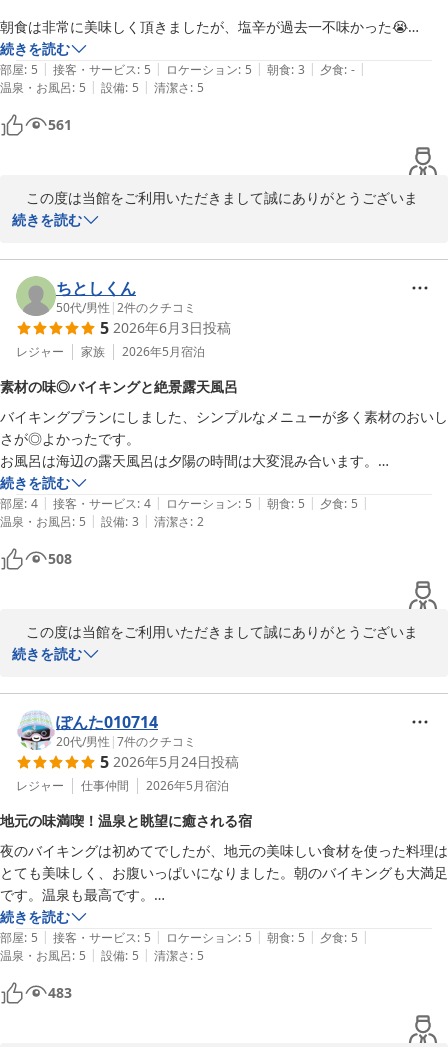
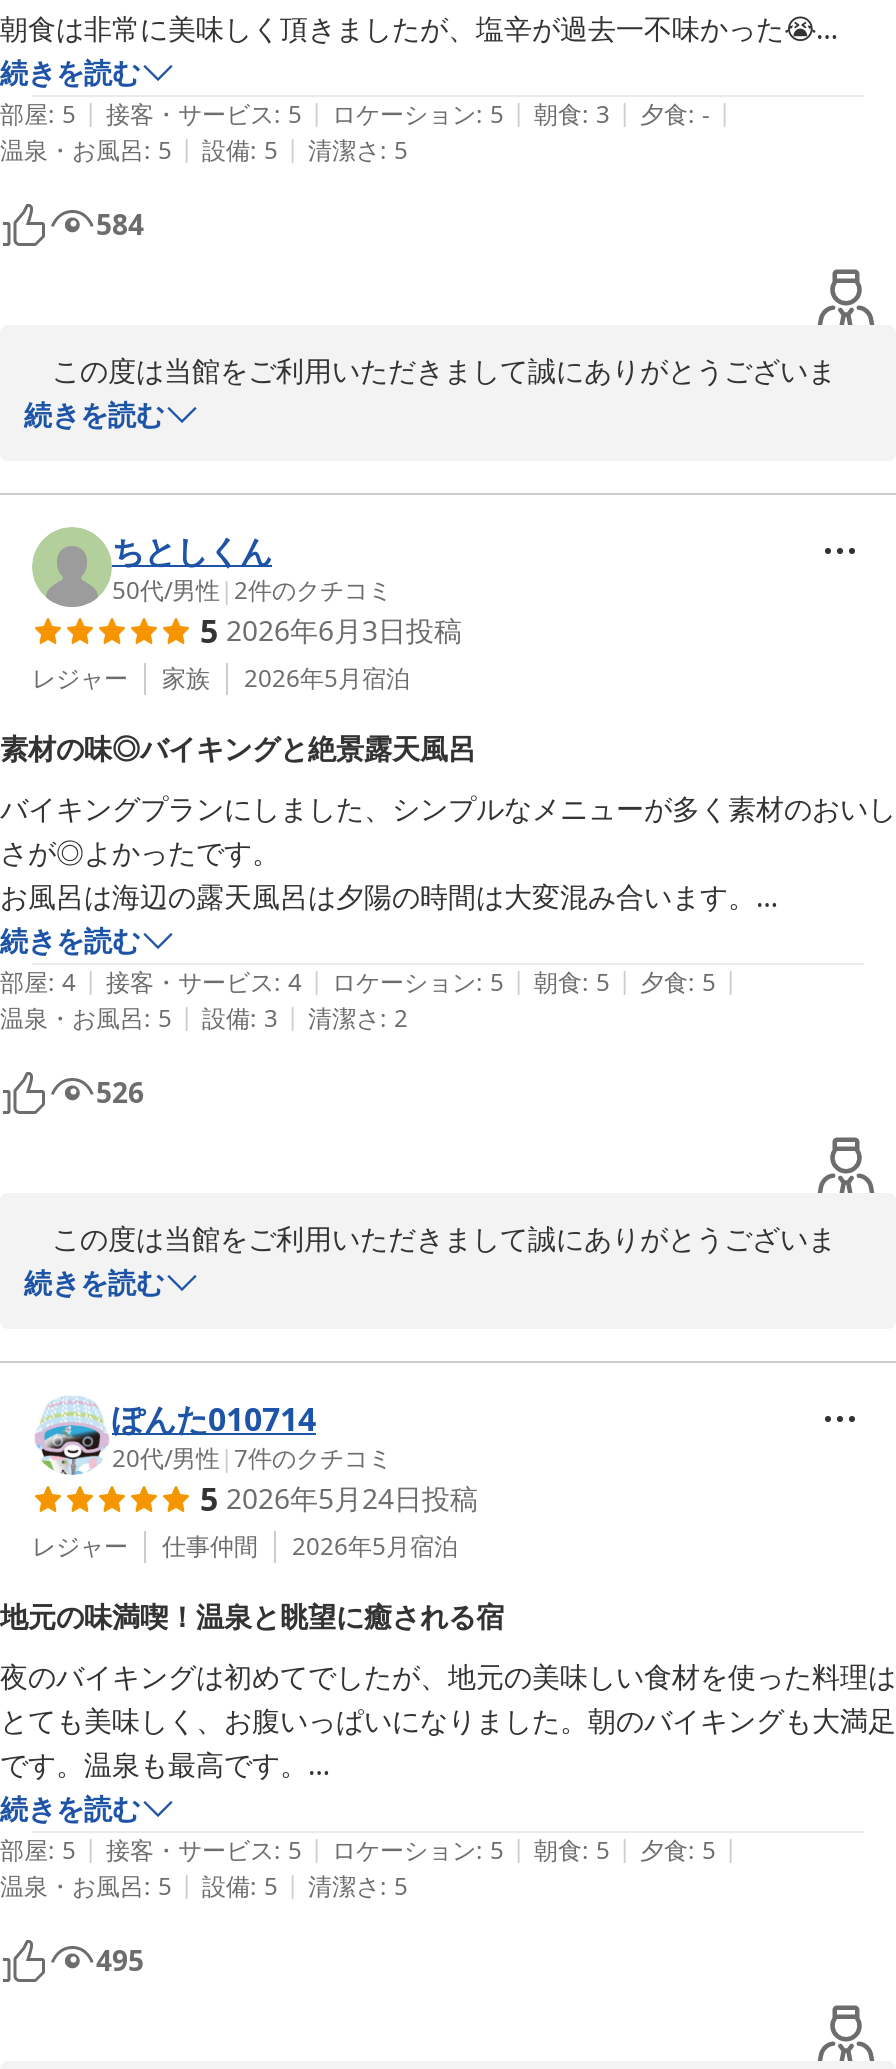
- 561
+ 584

- 508
+ 526

- 483
+ 495
